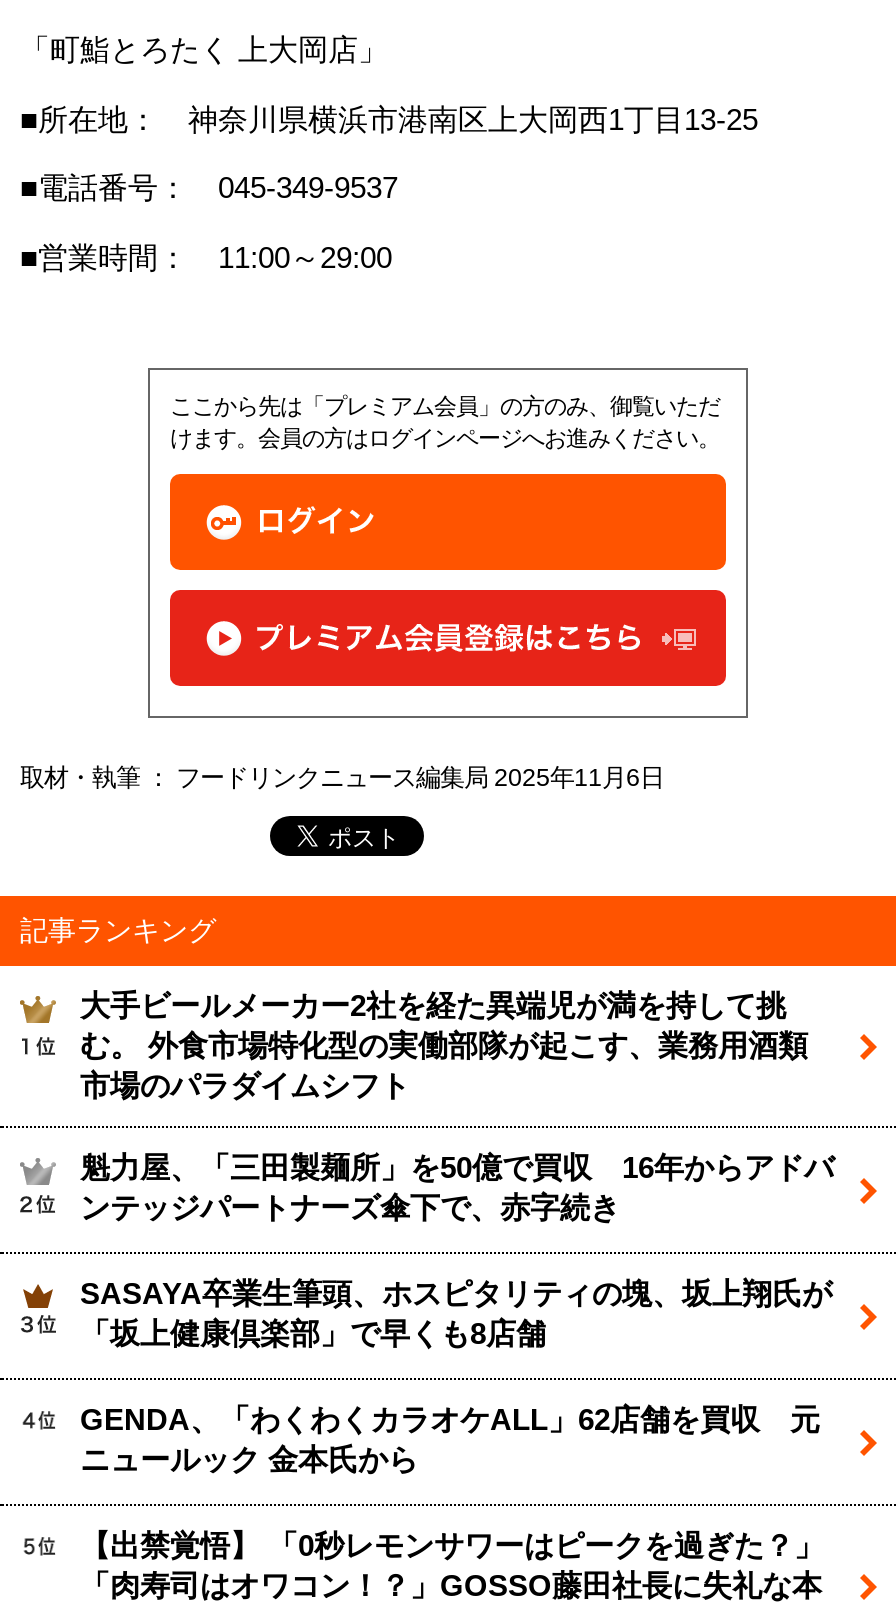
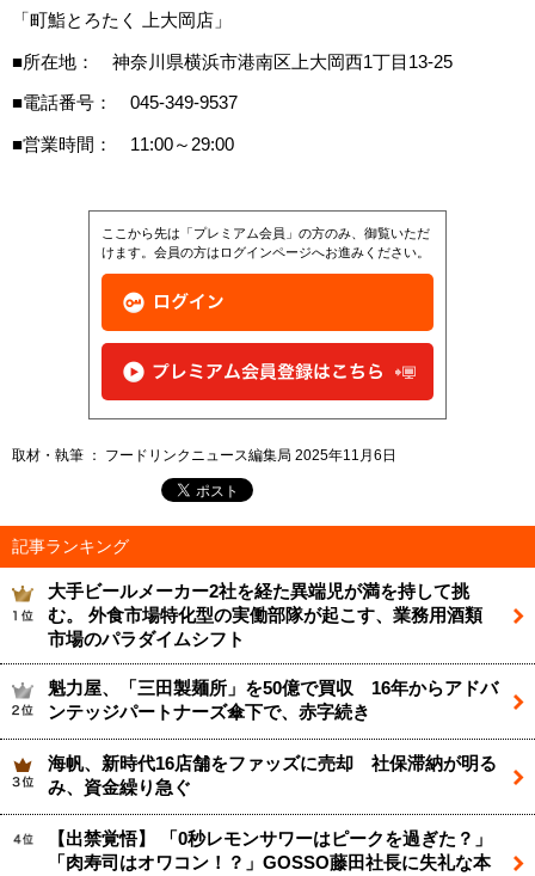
- SASAYA卒業生筆頭、ホスピタリティの塊、坂上翔氏が
- 「坂上健康倶楽部」で早くも8店舗
- GENDA、「わくわくカラオケALL」62店舗を買収 元
- ニュールック 金本氏から
+ 海帆、新時代16店舗をファッズに売却 社保滞納が明る
+ み、資金繰り急ぐ
